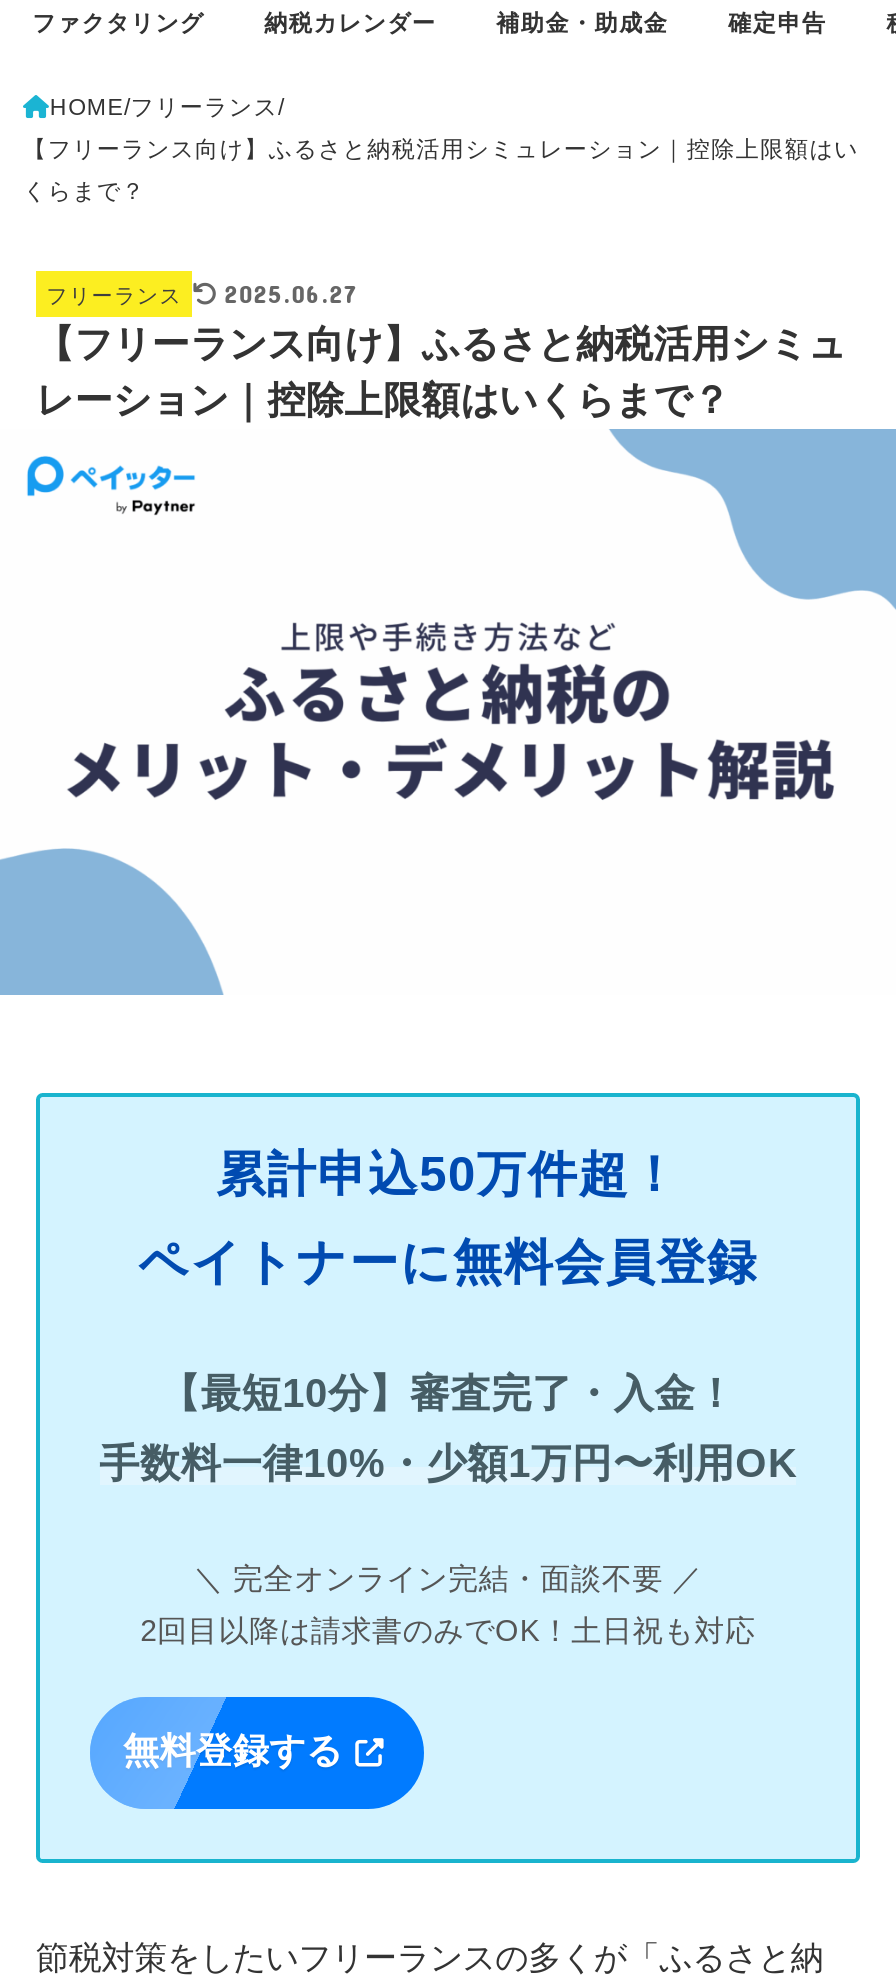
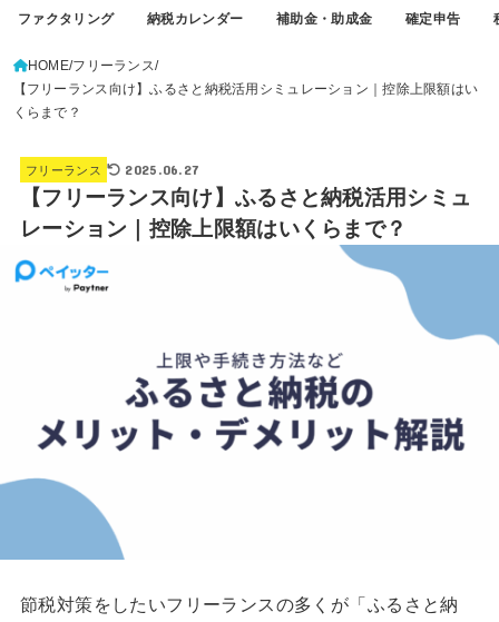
- [image]
- 累計申込50万件超！
- ペイトナーに無料会員登録
- 【最短10分】審査完了・入金！
- 手数料一律10%・少額1万円〜利用OK
- ＼ 完全オンライン完結・面談不要 ／
- 2回目以降は請求書のみでOK！土日祝も対応
- 無料登録する
